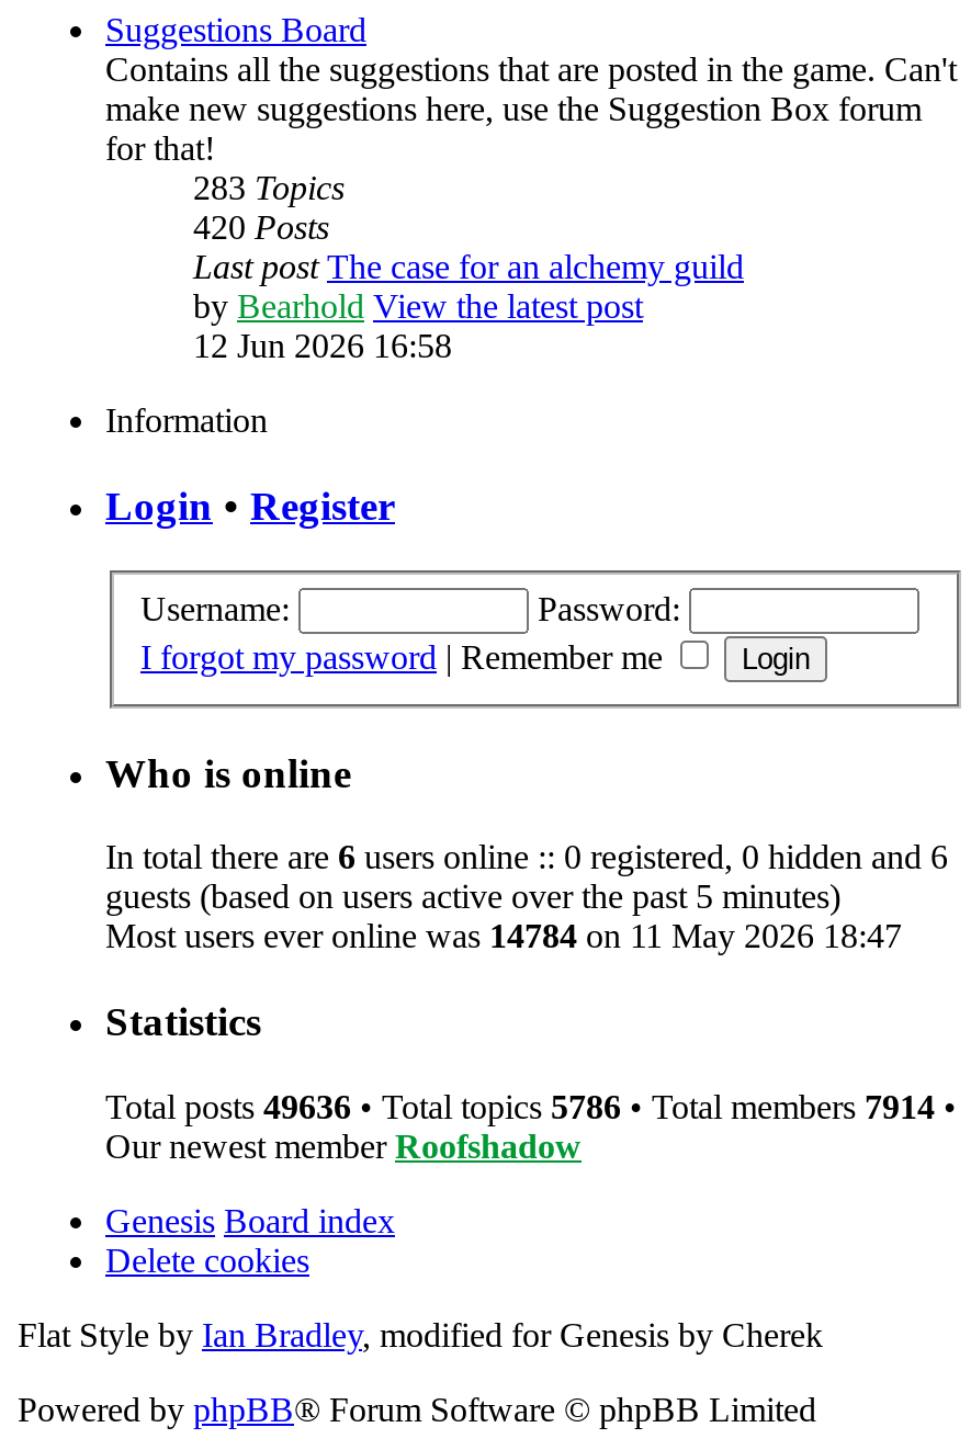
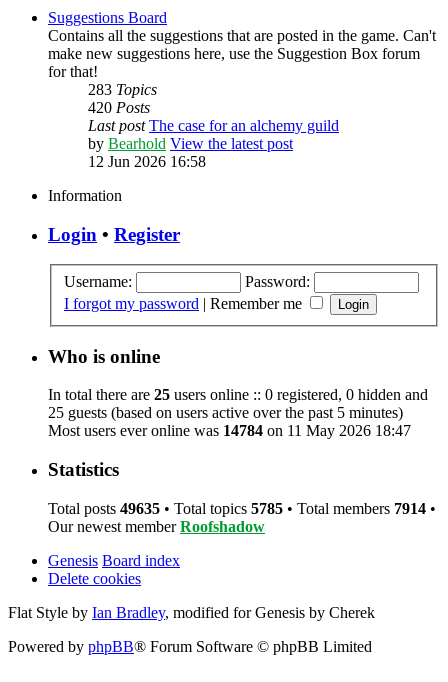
- In total there are 6 users online :: 0 registered, 0 hidden and 6
- guests (based on users active over the past 5 minutes)
+ In total there are 25 users online :: 0 registered, 0 hidden and
+ 25 guests (based on users active over the past 5 minutes)

- Total posts 49636 • Total topics 5786 • Total members 7914 •
+ Total posts 49635 • Total topics 5785 • Total members 7914 •
